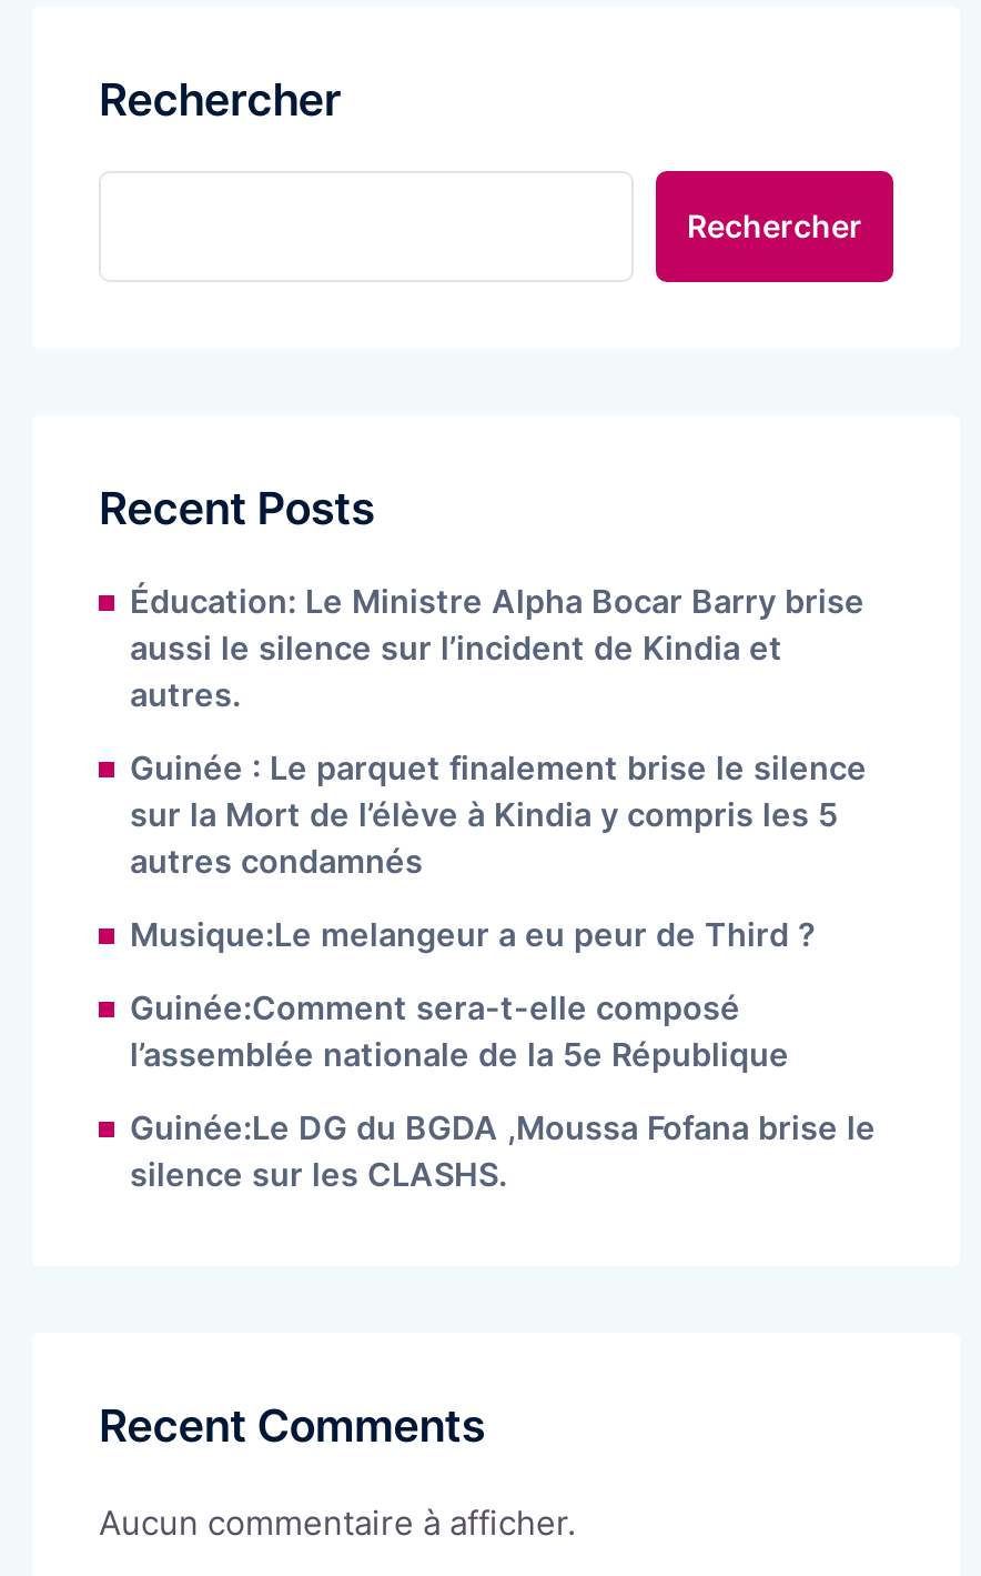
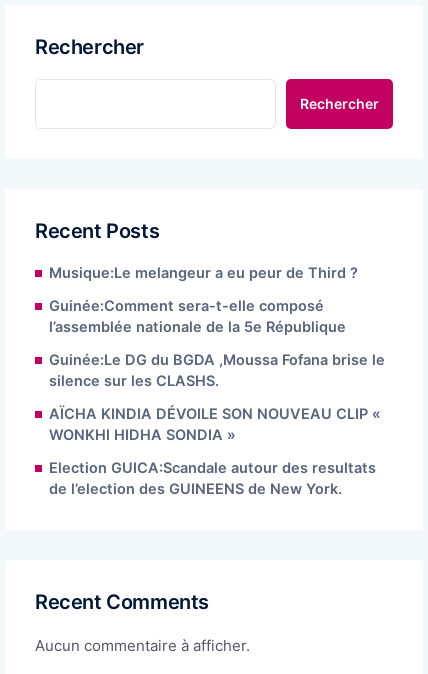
- Éducation: Le Ministre Alpha Bocar Barry brise
- aussi le silence sur l’incident de Kindia et
- autres.
- Guinée : Le parquet finalement brise le silence
- sur la Mort de l’élève à Kindia y compris les 5
- autres condamnés

moved up: Musique:Le melangeur a eu peur de Third ? | Guinée:Comment sera-t-elle composé | l’assemblée nationale de la 5e République | Guinée:Le DG du BGDA ,Moussa Fofana brise le | silence sur les CLASHS.

+ AÏCHA KINDIA DÉVOILE SON NOUVEAU CLIP «
+ WONKHI HIDHA SONDIA »
+ Election GUICA:Scandale autour des resultats
+ de l’election des GUINEENS de New York.
